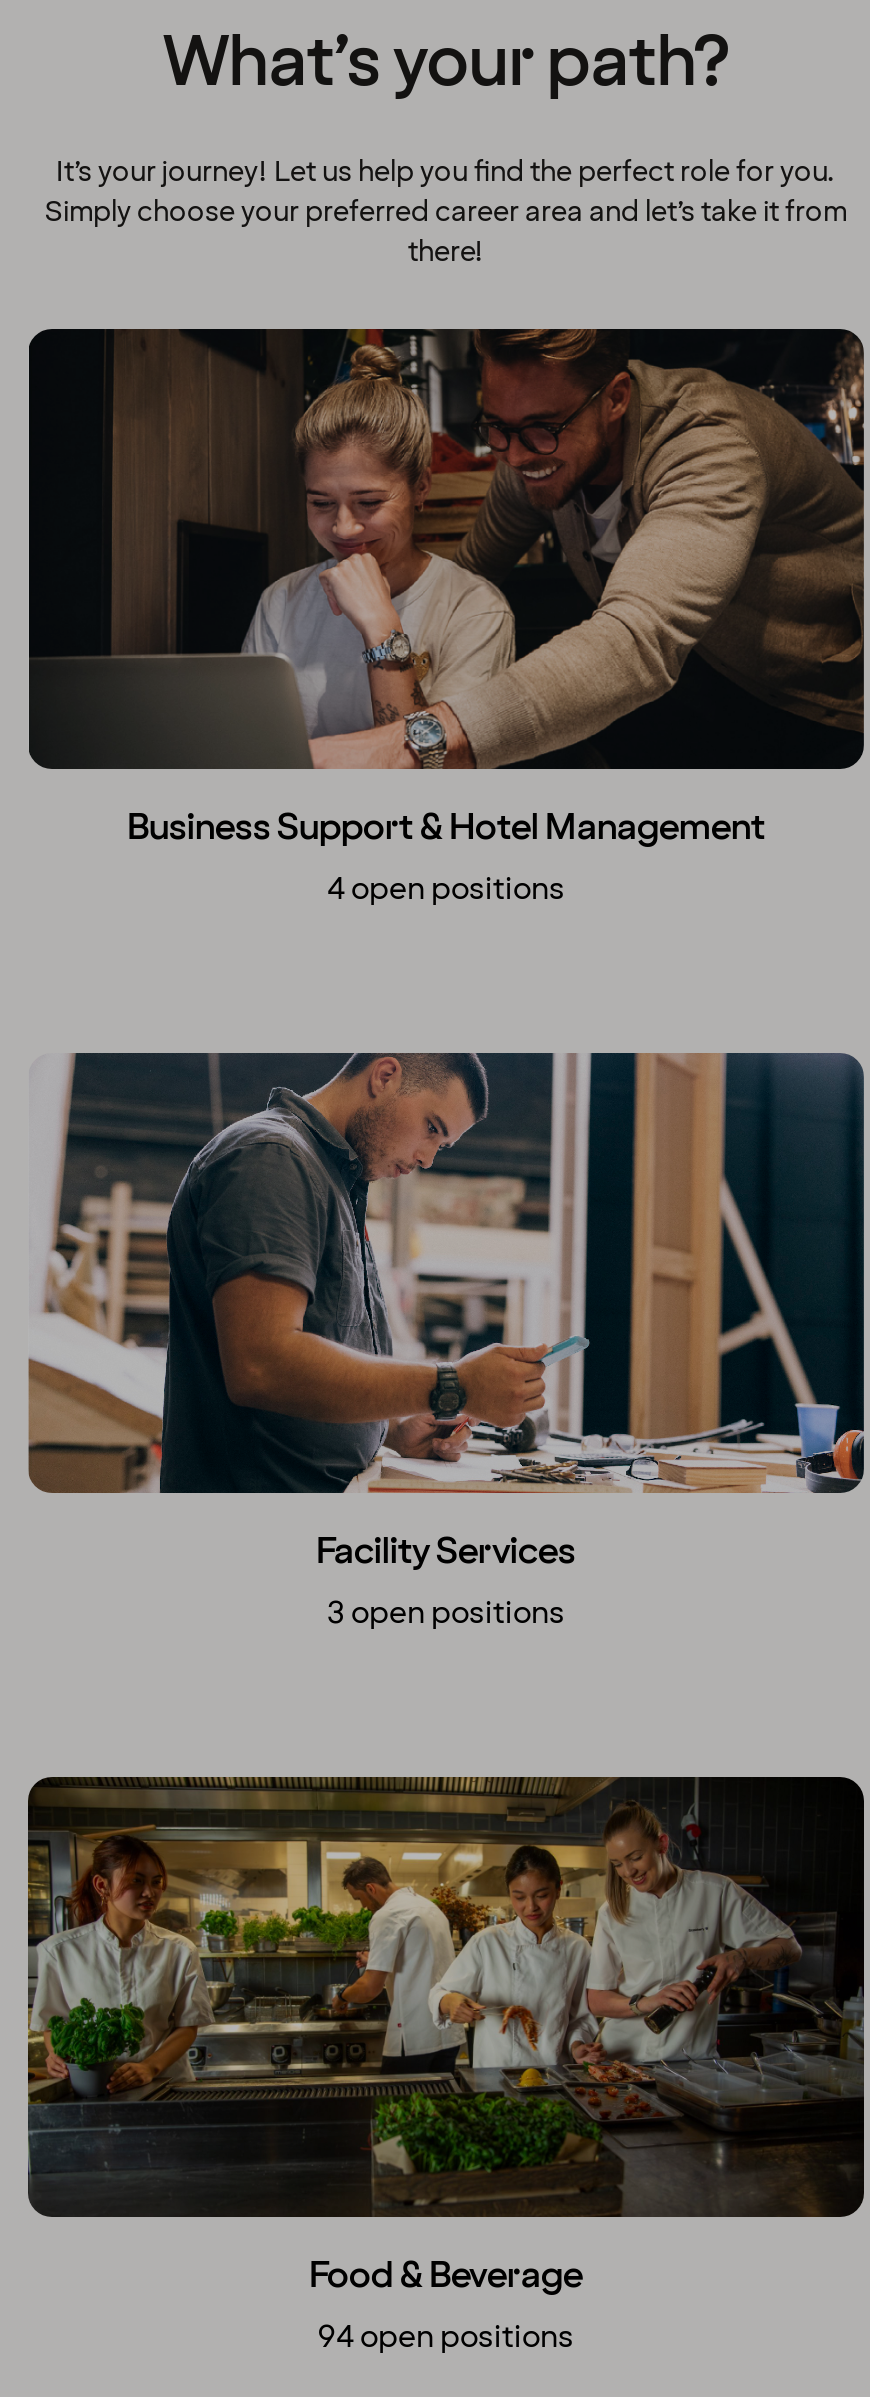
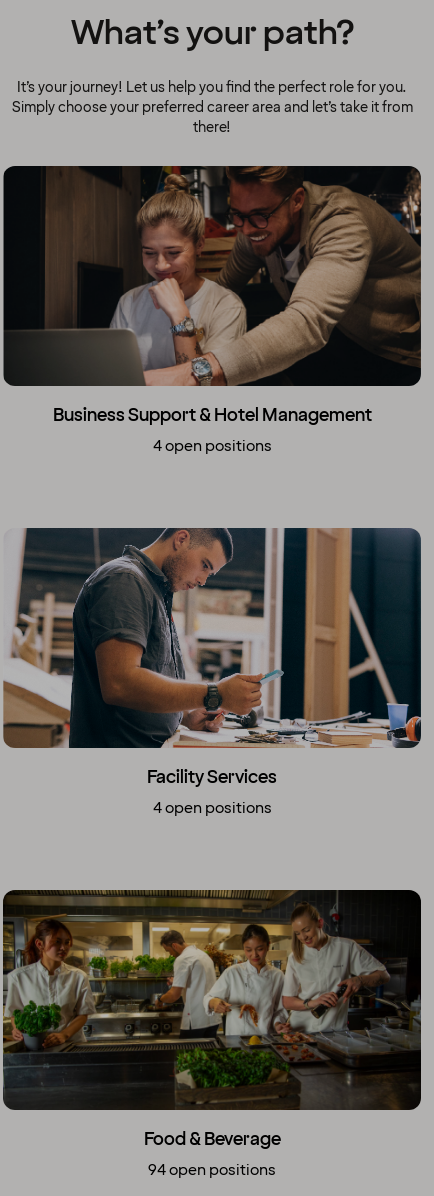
- 3 open positions
+ 4 open positions
